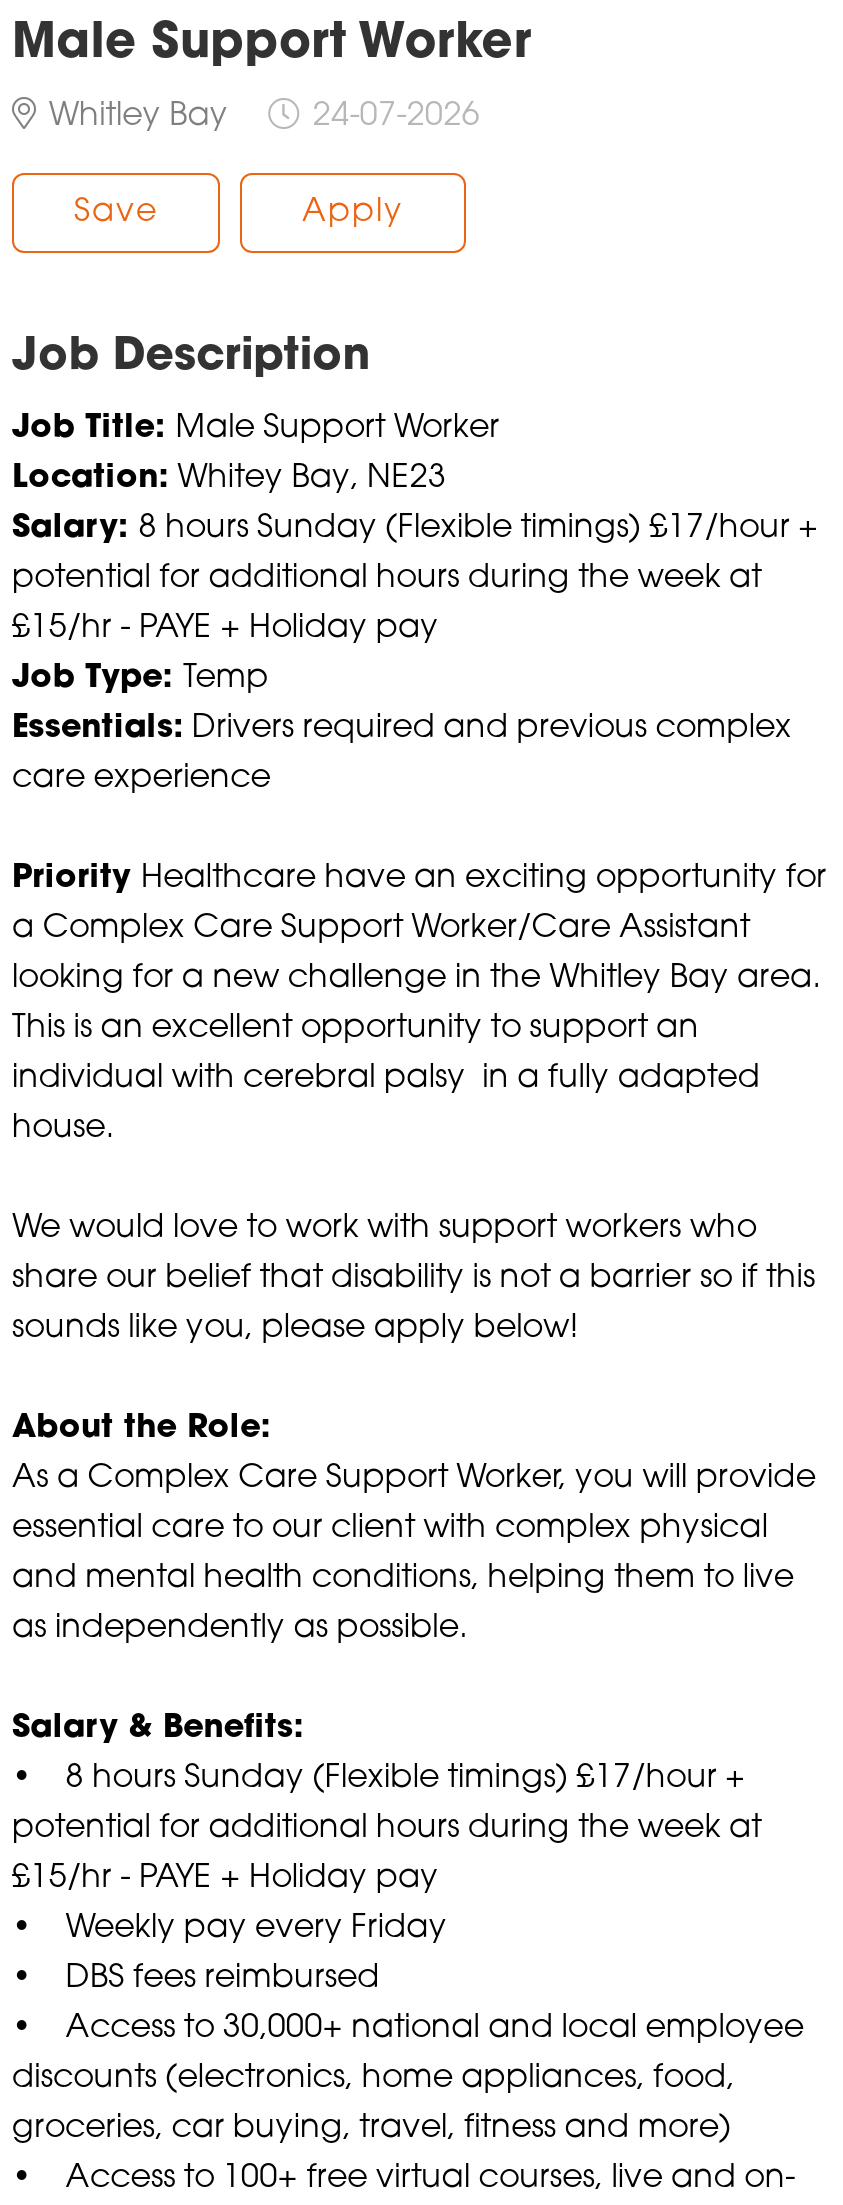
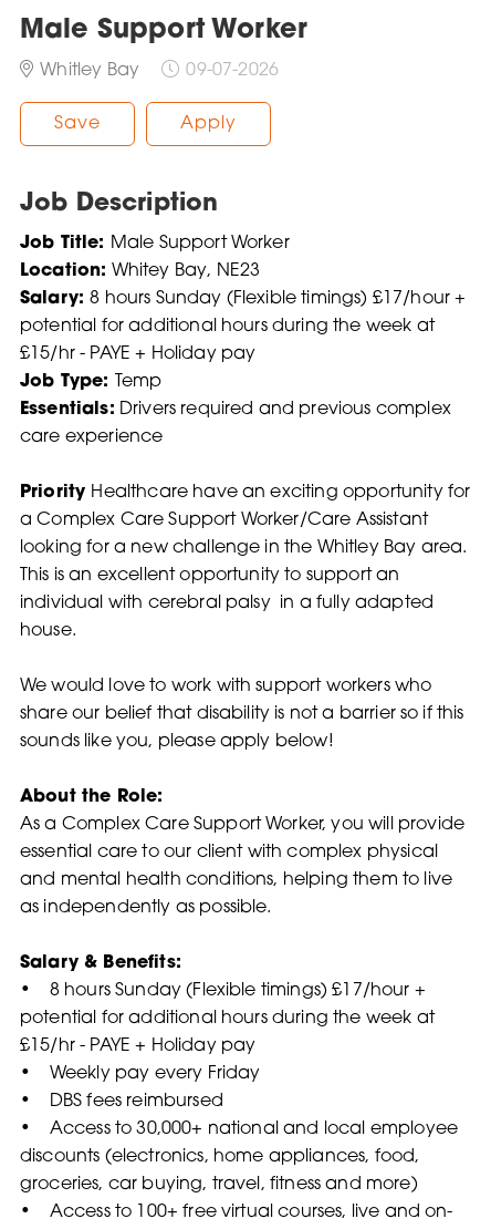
- 24-07-2026
+ 09-07-2026
